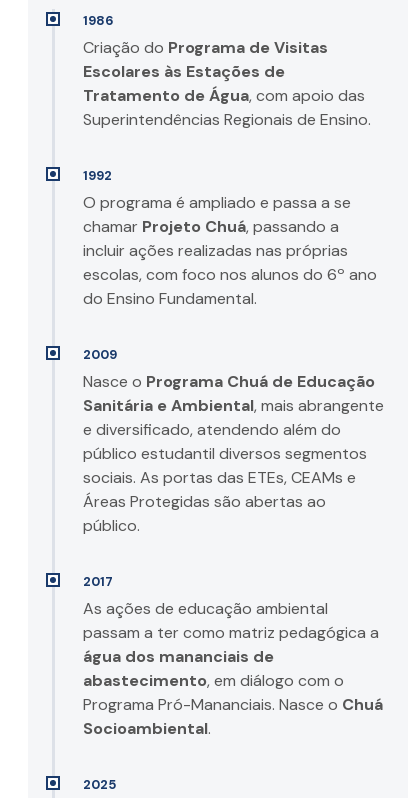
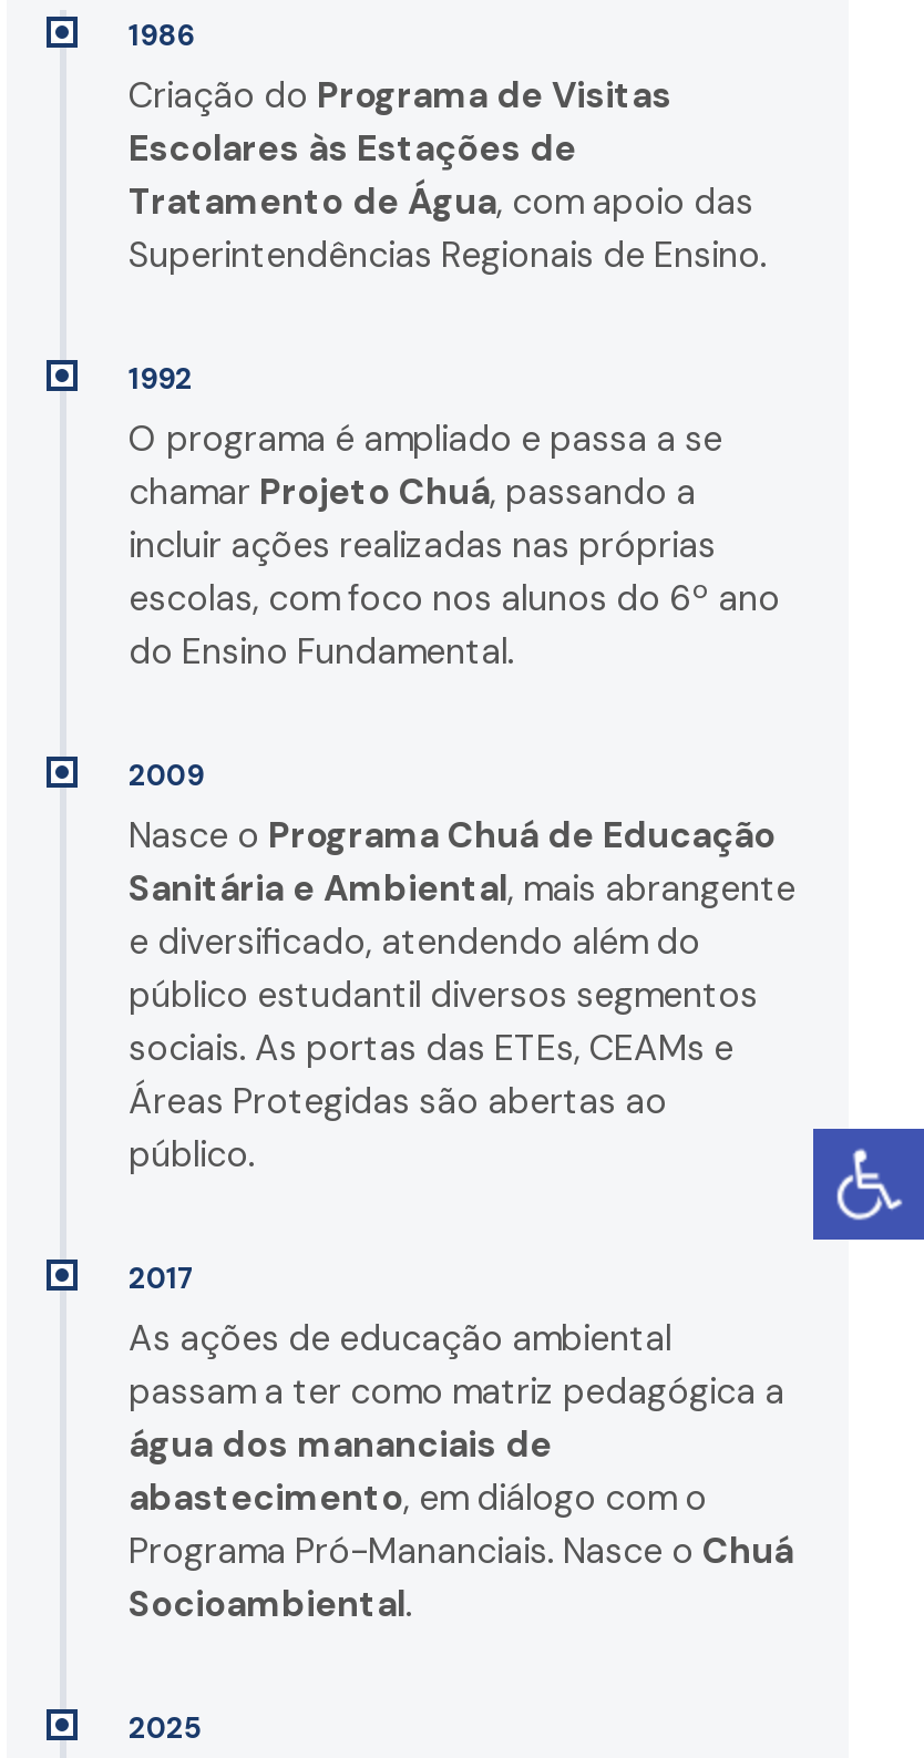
+ [image]
